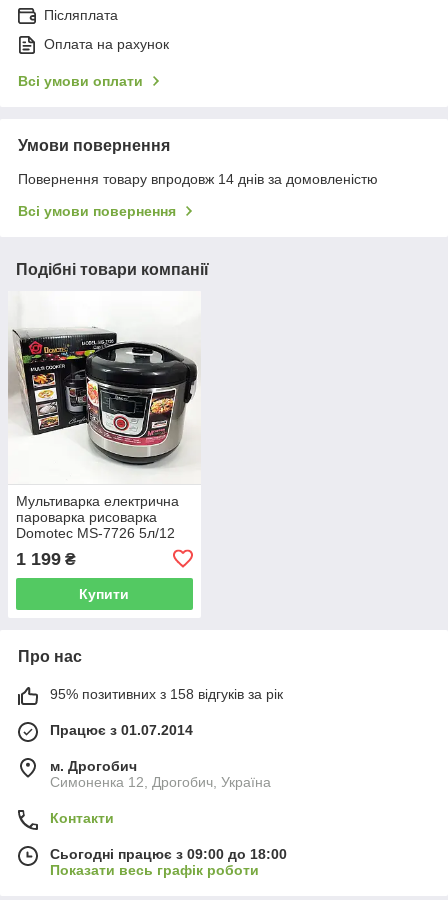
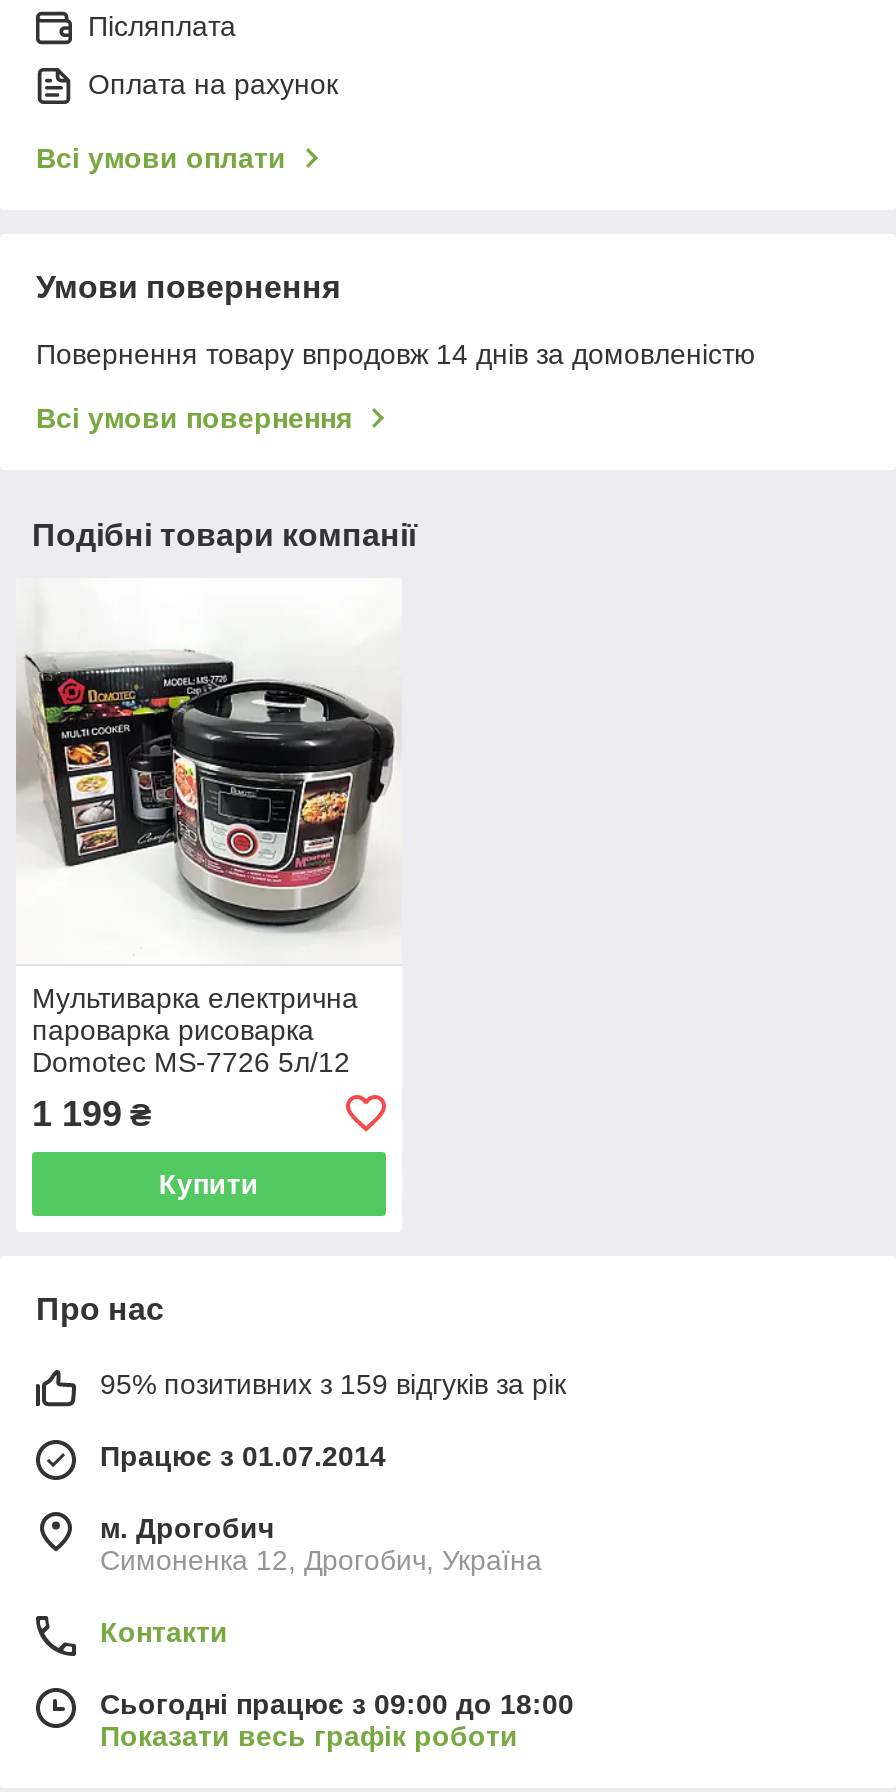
- 95% позитивних з 158 відгуків за рік
+ 95% позитивних з 159 відгуків за рік
